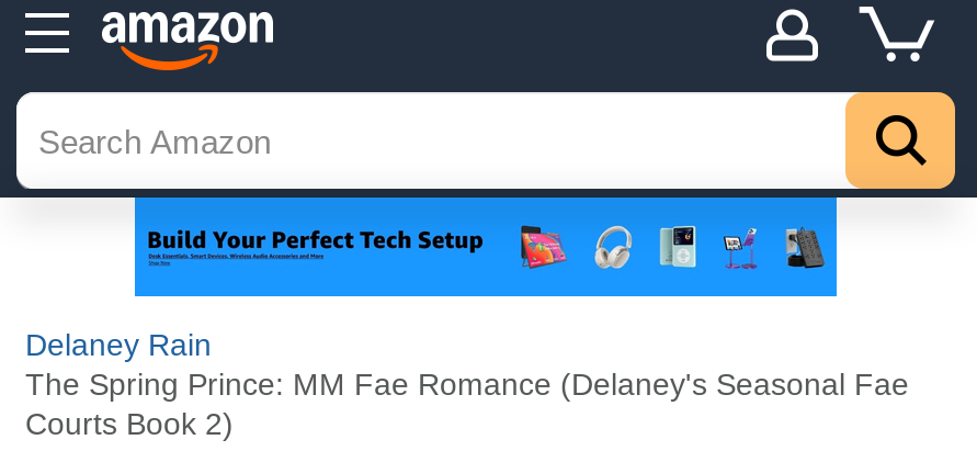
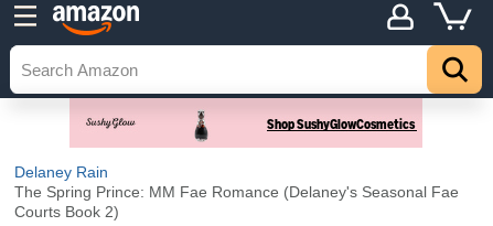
- [image]
+ [image]
